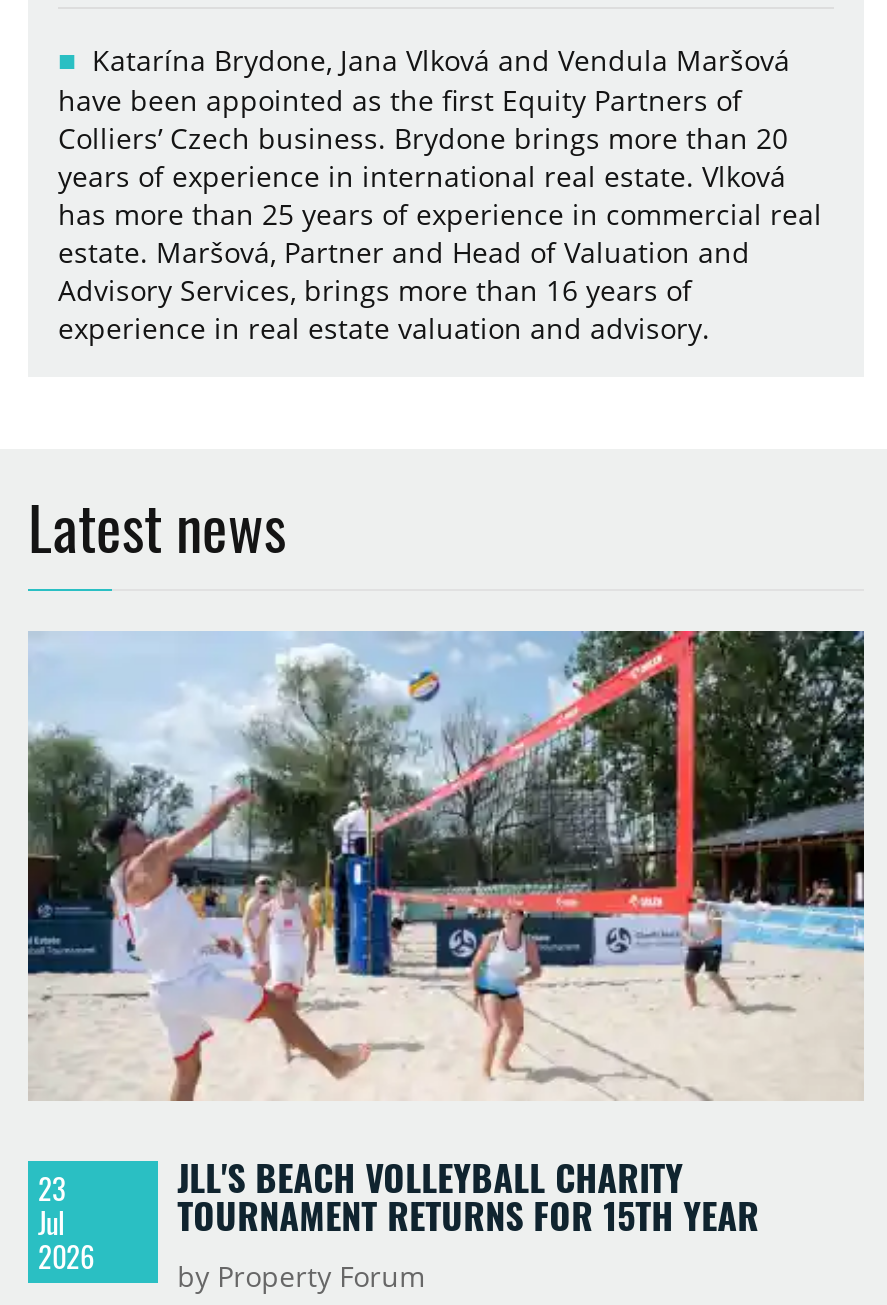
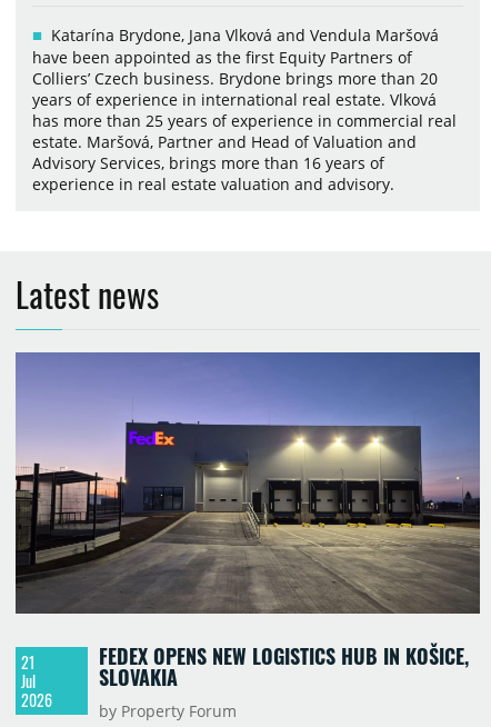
- [image]
- JLL'S BEACH VOLLEYBALL CHARITY
- TOURNAMENT RETURNS FOR 15TH YEAR
+ [image]
+ FEDEX OPENS NEW LOGISTICS HUB IN KOŠICE,
+ SLOVAKIA

- 23
+ 21
